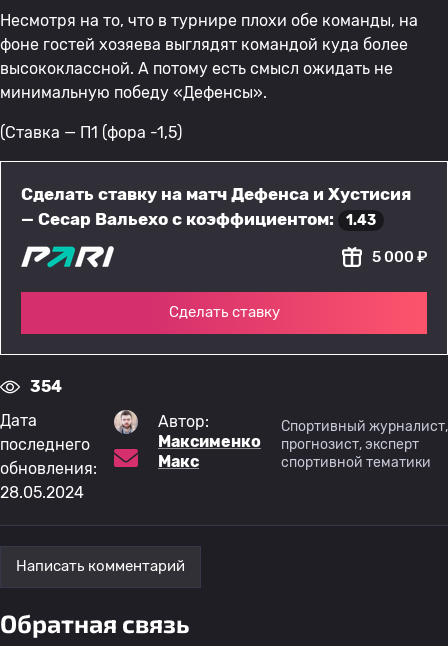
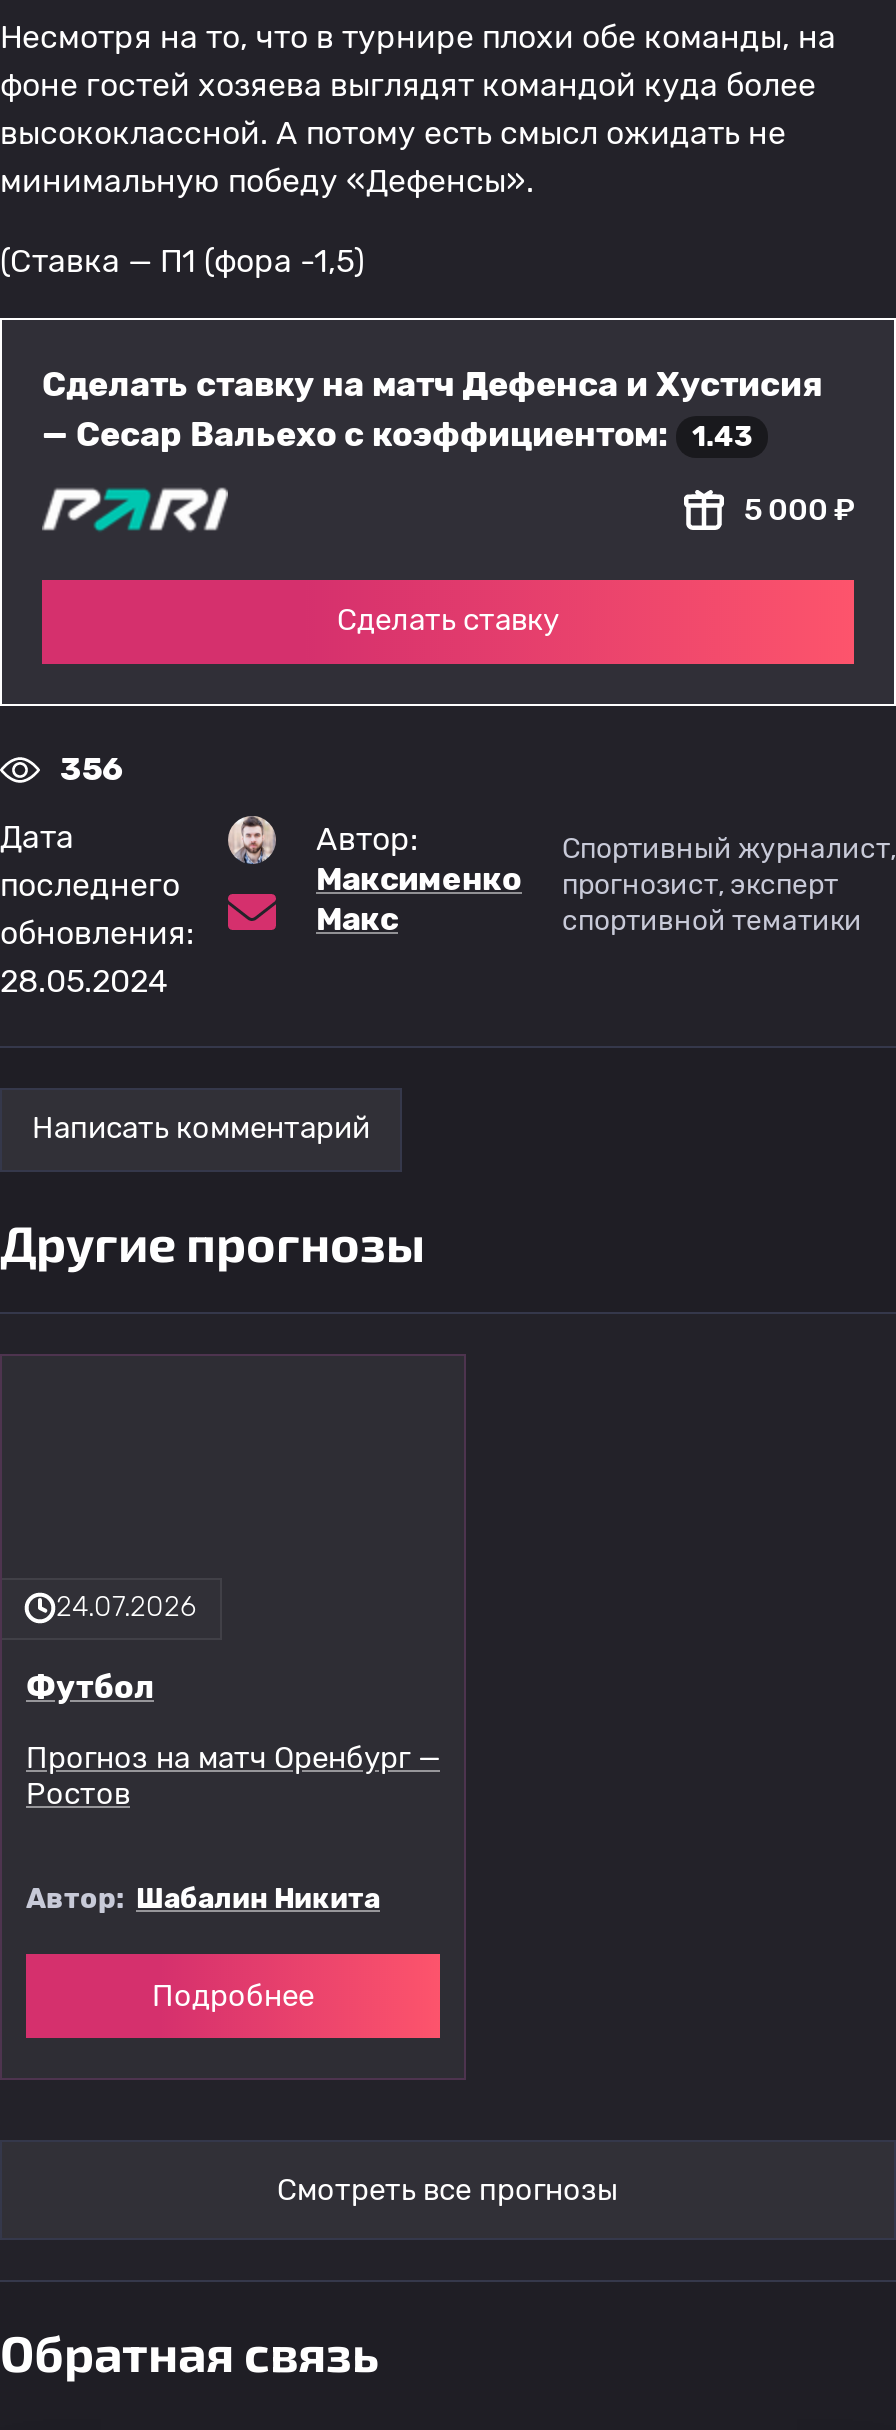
- 354
+ 356

+ Другие прогнозы

+ 24.07.2026
+ Футбол
+ Прогноз на матч Оренбург —
+ Ростов
+ Автор: Шабалин Никита
+ Подробнее

+ Смотреть все прогнозы
